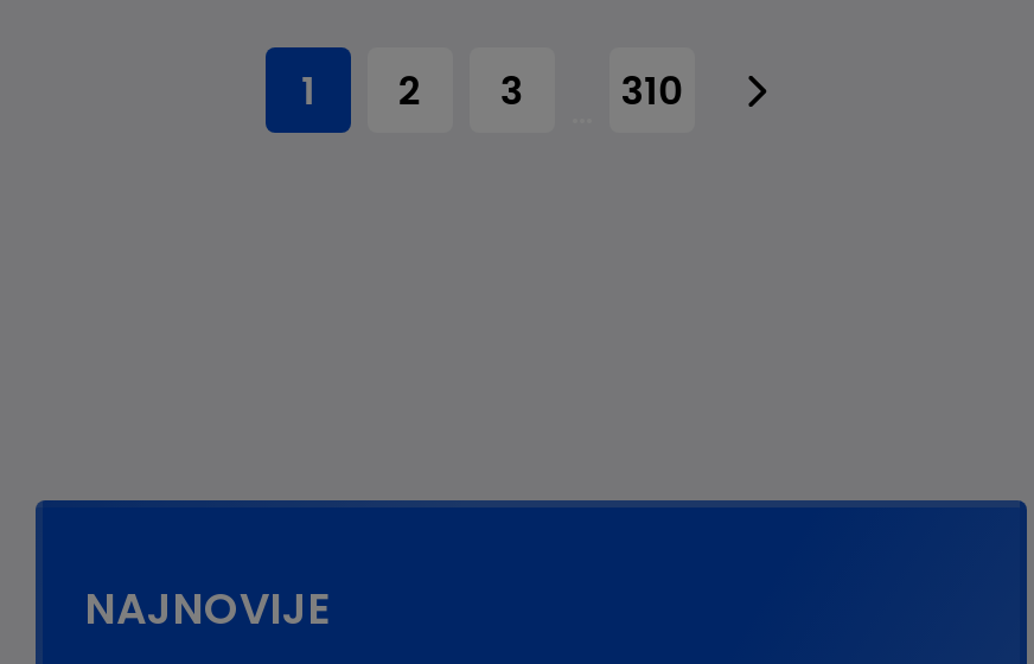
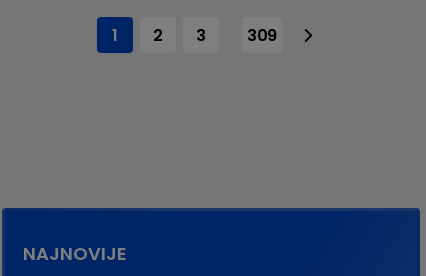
- 1 2 3 ... 310
+ 1 2 3 ... 309
